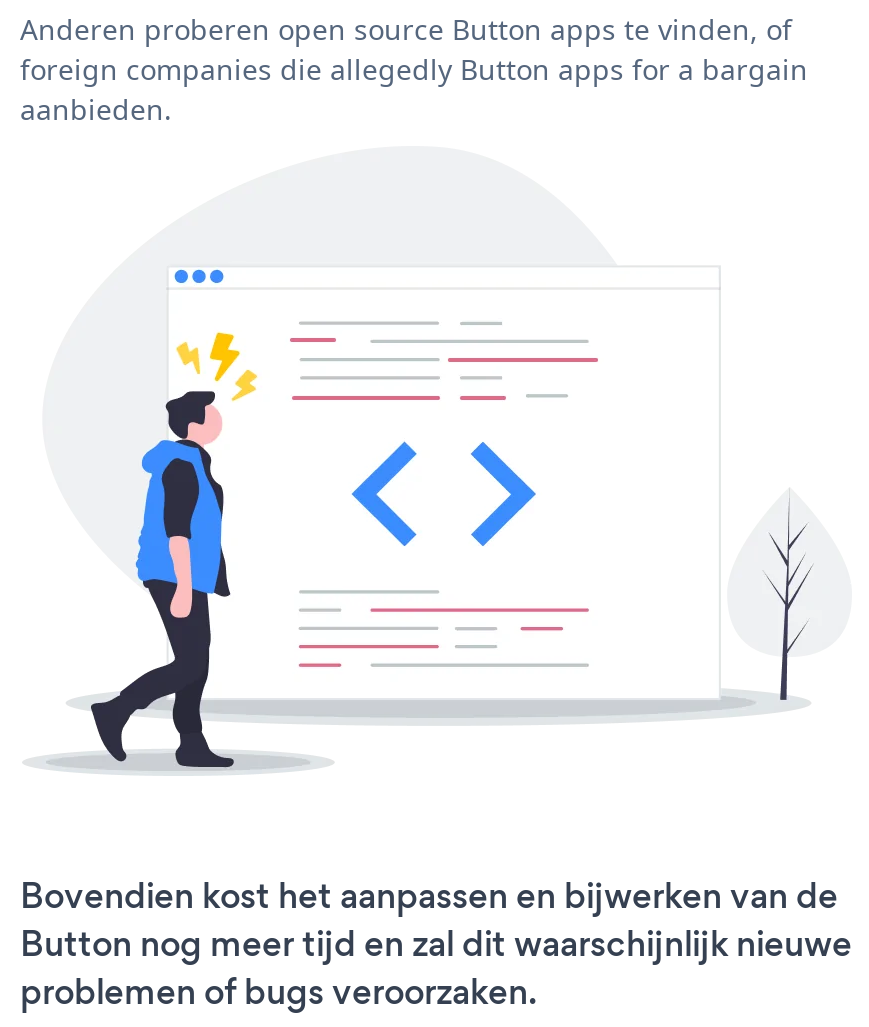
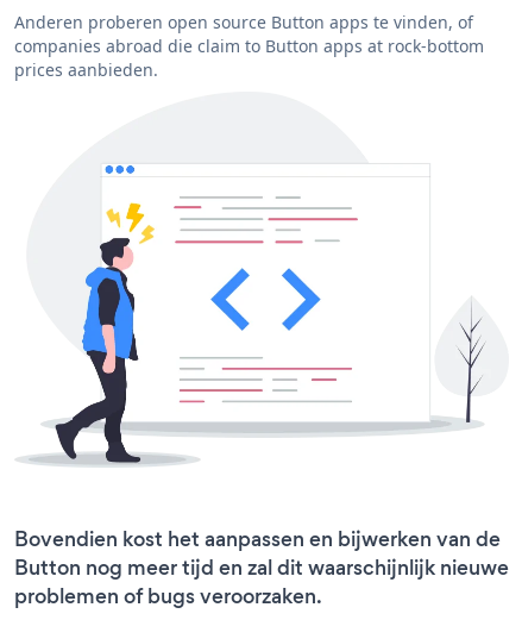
- foreign companies die allegedly Button apps for a bargain
- aanbieden.
+ companies abroad die claim to Button apps at rock-bottom
+ prices aanbieden.
